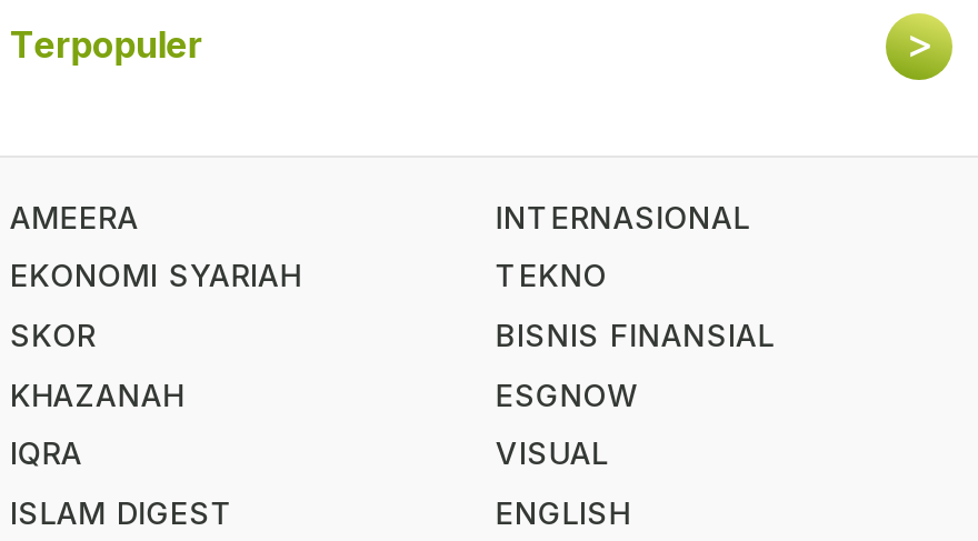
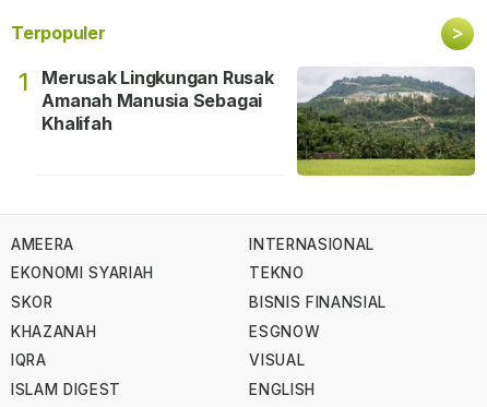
+ [image]
+ 1
+ Merusak Lingkungan Rusak
+ Amanah Manusia Sebagai
+ Khalifah
